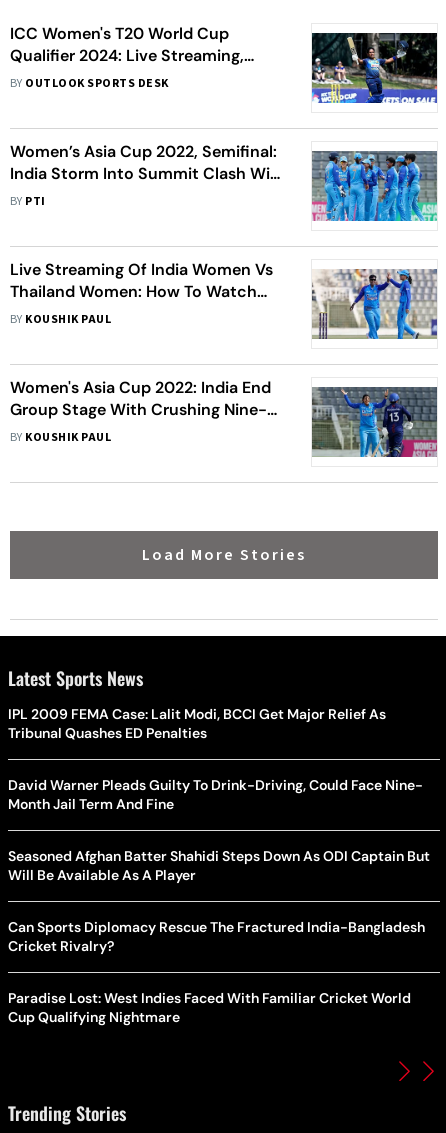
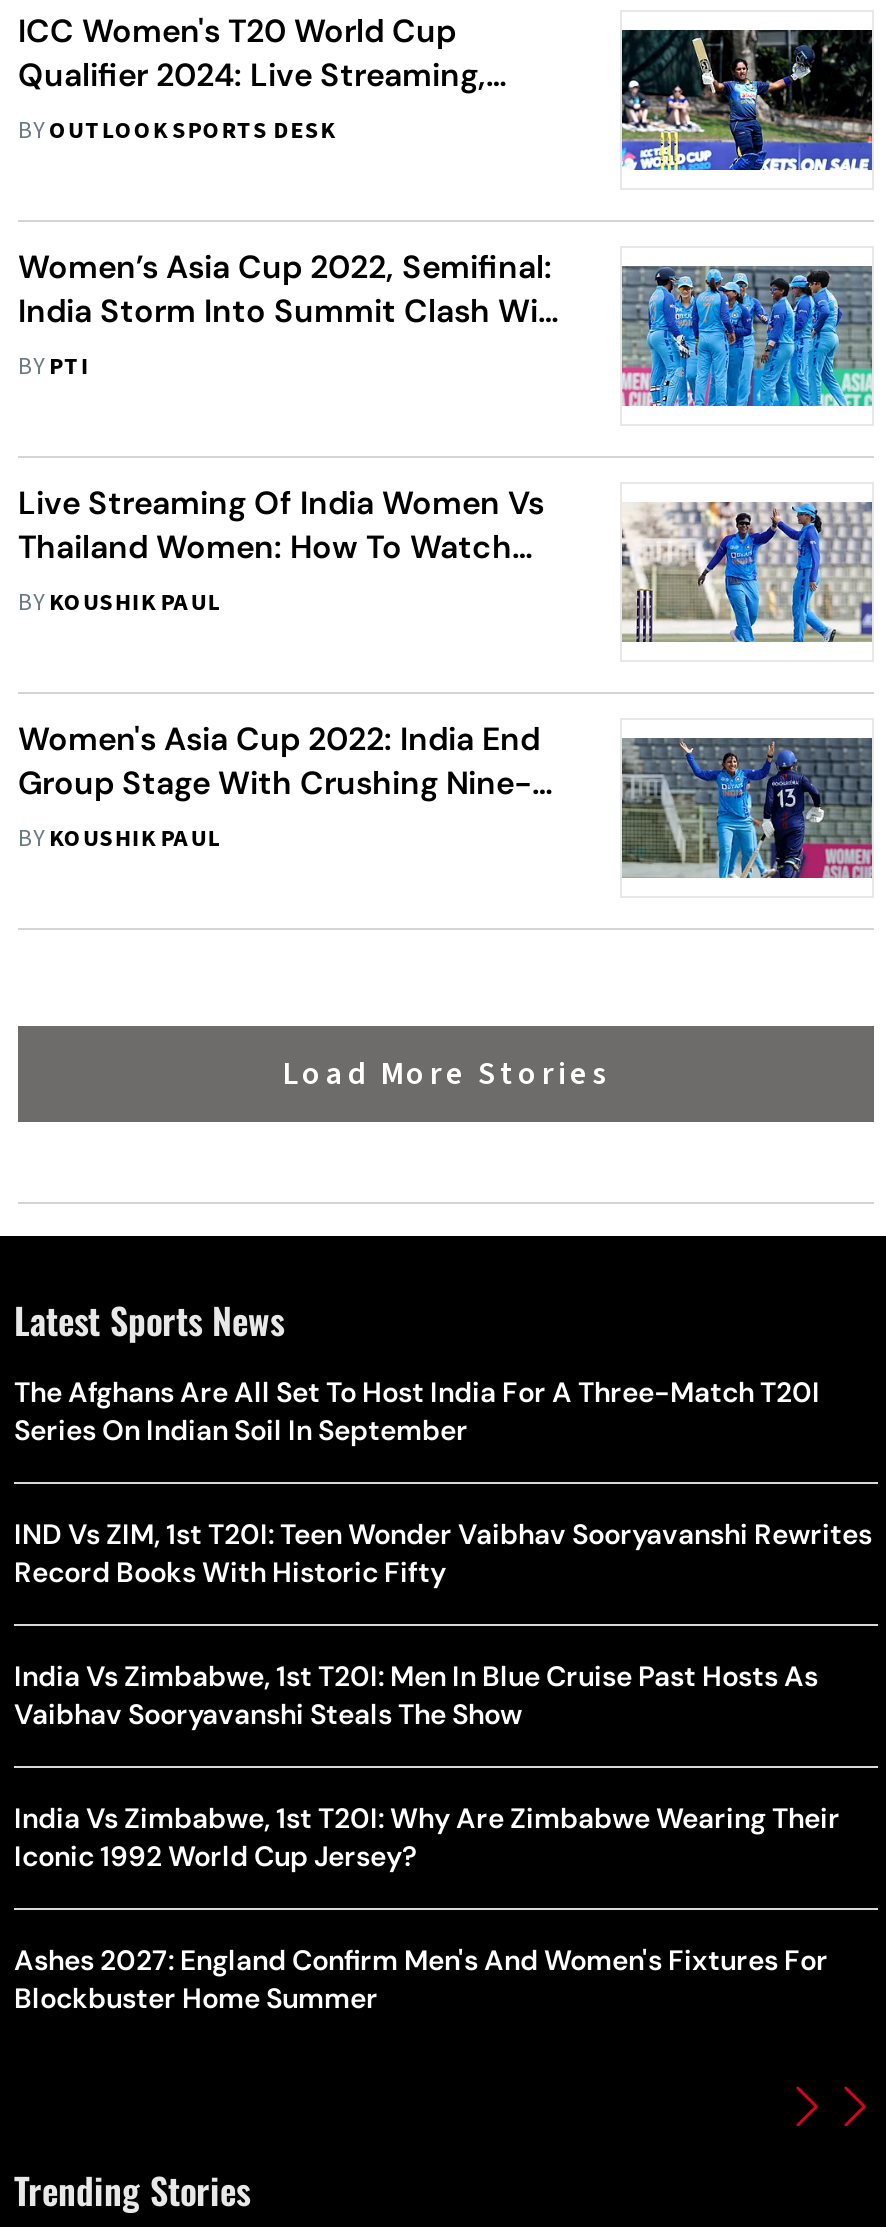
- IPL 2009 FEMA Case: Lalit Modi, BCCI Get Major Relief As
- Tribunal Quashes ED Penalties
+ The Afghans Are All Set To Host India For A Three-Match T20I
+ Series On Indian Soil In September

- David Warner Pleads Guilty To Drink-Driving, Could Face Nine-
- Month Jail Term And Fine
+ IND Vs ZIM, 1st T20I: Teen Wonder Vaibhav Sooryavanshi Rewrites
+ Record Books With Historic Fifty

- Seasoned Afghan Batter Shahidi Steps Down As ODI Captain But
- Will Be Available As A Player
+ India Vs Zimbabwe, 1st T20I: Men In Blue Cruise Past Hosts As
+ Vaibhav Sooryavanshi Steals The Show

- Can Sports Diplomacy Rescue The Fractured India-Bangladesh
- Cricket Rivalry?
+ India Vs Zimbabwe, 1st T20I: Why Are Zimbabwe Wearing Their
+ Iconic 1992 World Cup Jersey?

- Paradise Lost: West Indies Faced With Familiar Cricket World
- Cup Qualifying Nightmare
+ Ashes 2027: England Confirm Men's And Women's Fixtures For
+ Blockbuster Home Summer
